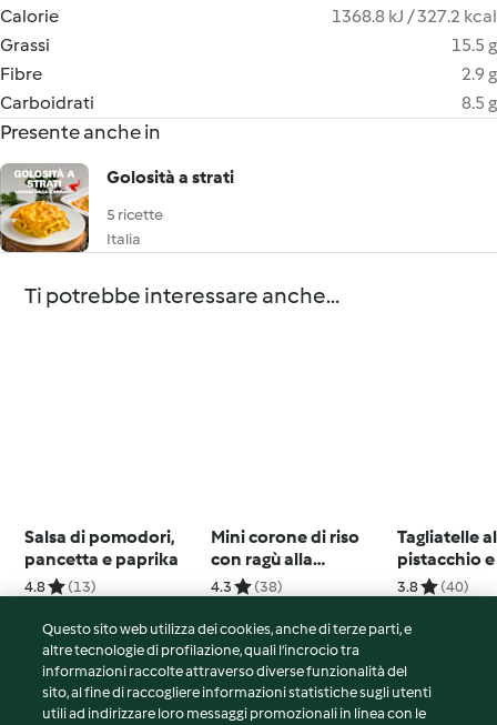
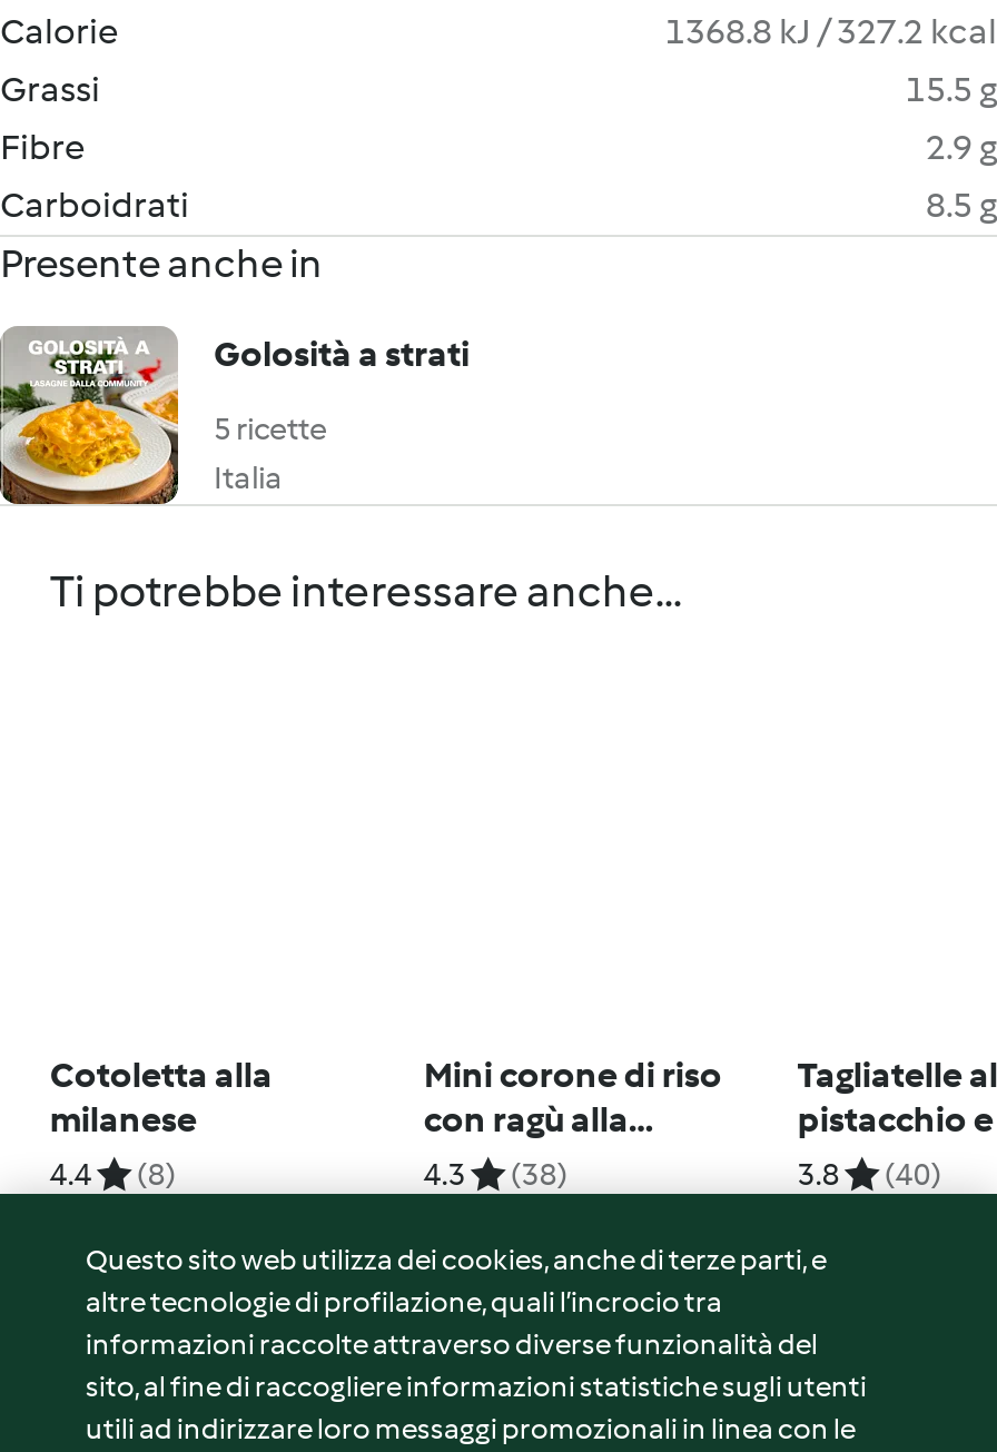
- Salsa di pomodori,
- pancetta e paprika
- 4.8
- (13)
+ Cotoletta alla
+ milanese
+ 4.4
+ (8)
